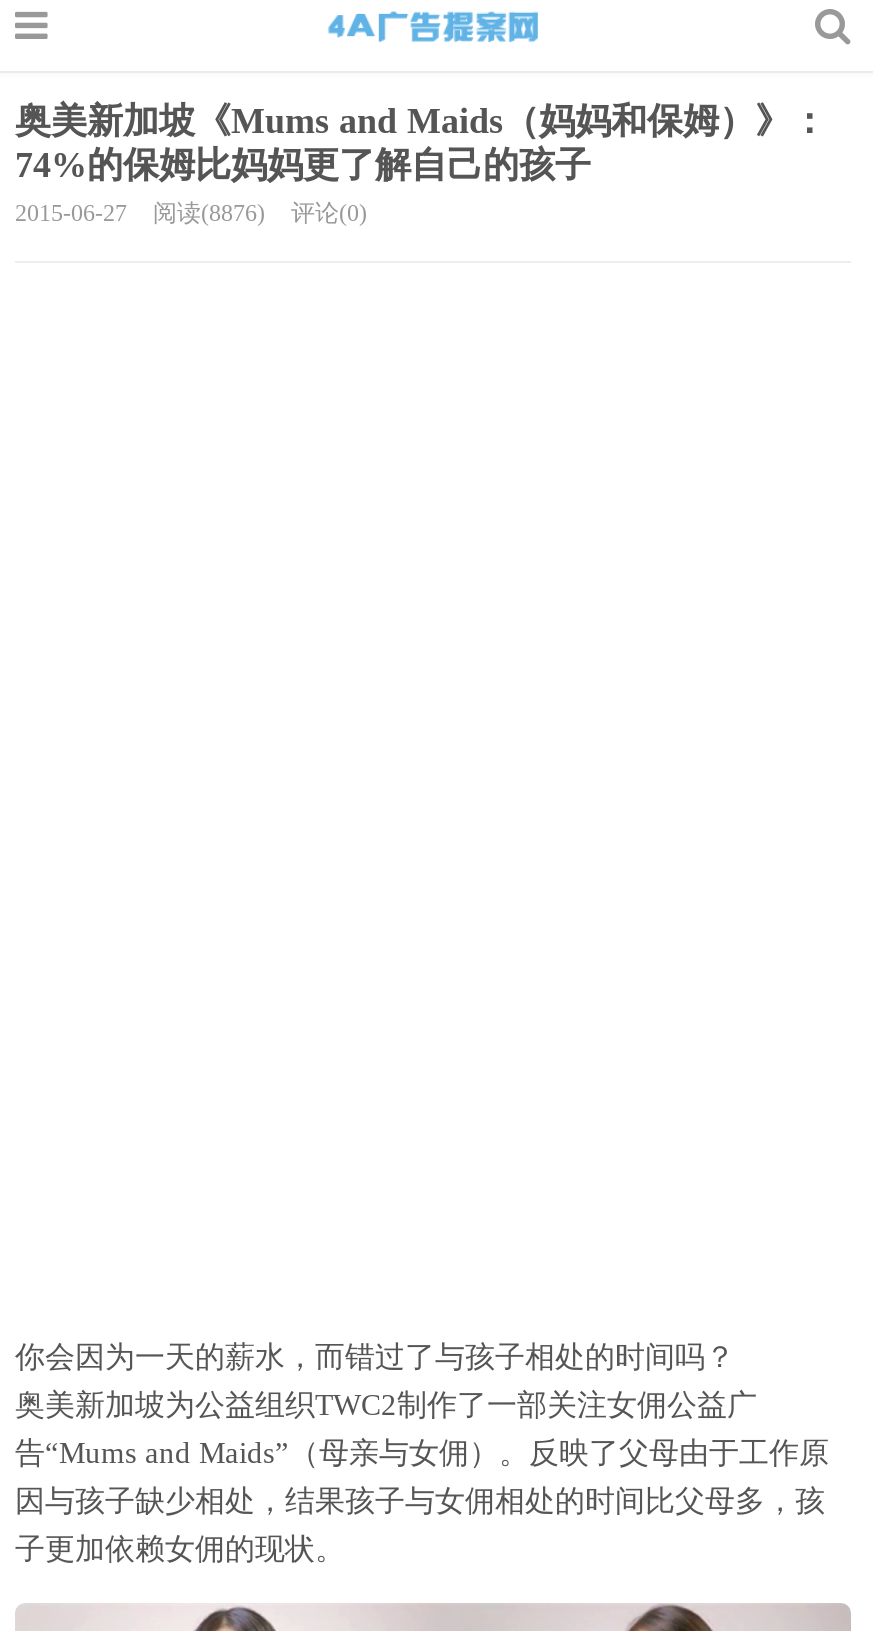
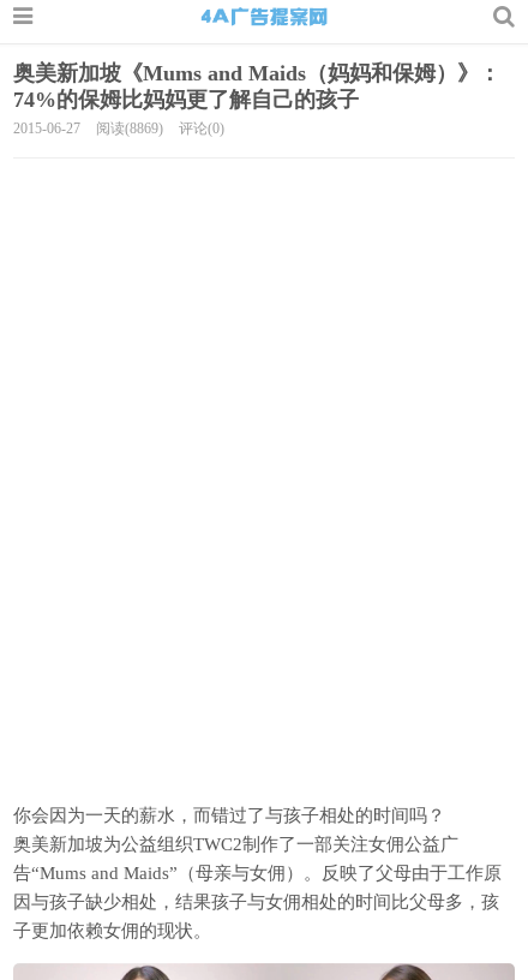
- 2015-06-27 阅读(8876) 评论(0)
+ 2015-06-27 阅读(8869) 评论(0)
